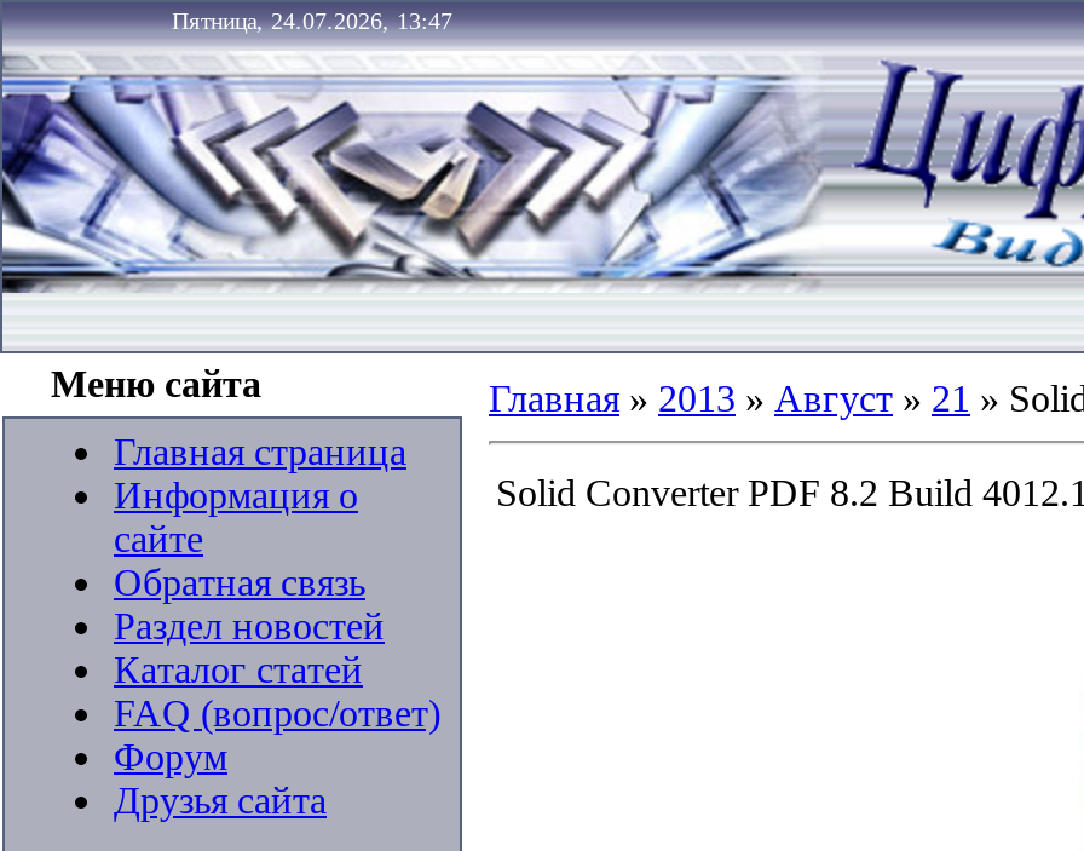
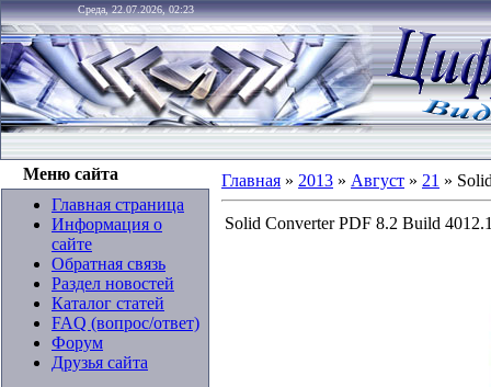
- Пятница, 24.07.2026, 13:47
+ Среда, 22.07.2026, 02:23
